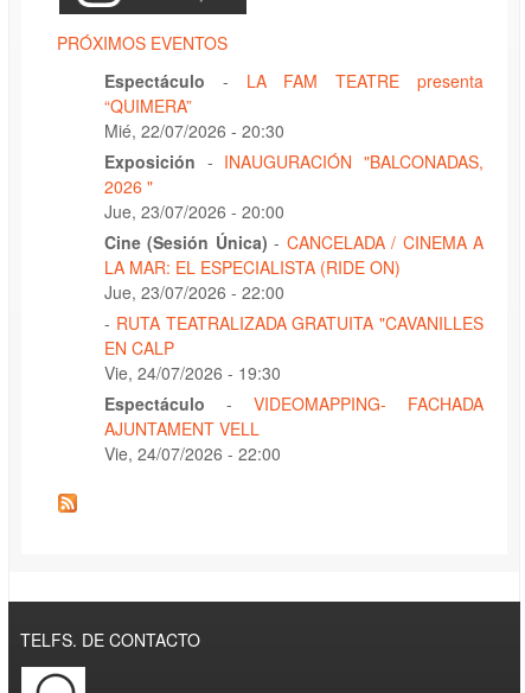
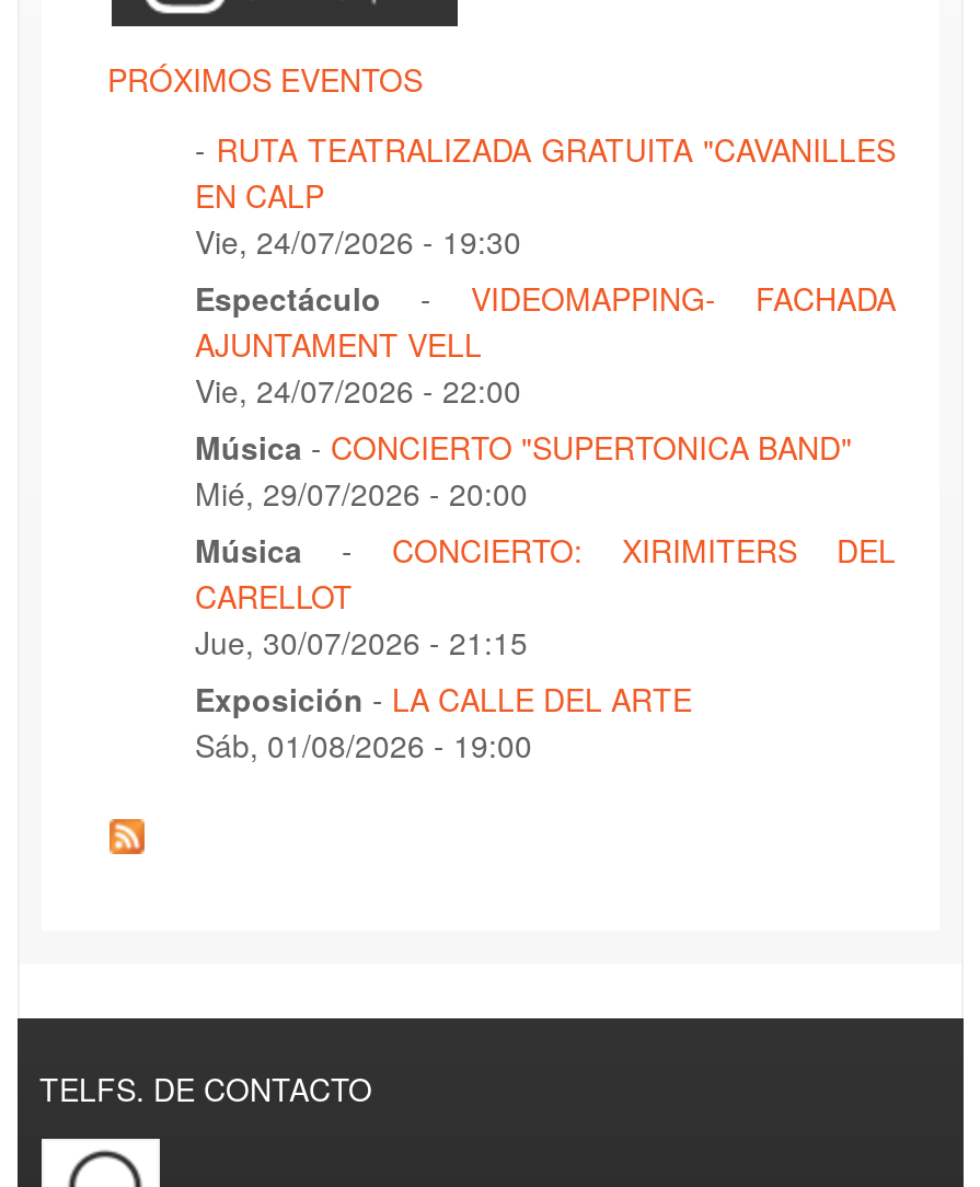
- Espectáculo
- - LA FAM TEATRE presenta
- “QUIMERA”
- Mié, 22/07/2026 - 20:30
- Exposición - INAUGURACIÓN "BALCONADAS,
- 2026 "
- Jue, 23/07/2026 - 20:00
- Cine (Sesión Única) - CANCELADA / CINEMA A
- LA MAR: EL ESPECIALISTA (RIDE ON)
- Jue, 23/07/2026 - 22:00

moved up: - RUTA TEATRALIZADA GRATUITA "CAVANILLES | EN CALP | Vie, 24/07/2026 - 19:30 | Espectáculo | - VIDEOMAPPING- FACHADA | AJUNTAMENT VELL | Vie, 24/07/2026 - 22:00

+ Música - CONCIERTO "SUPERTONICA BAND"
+ Mié, 29/07/2026 - 20:00
+ Música
+ - CONCIERTO: XIRIMITERS DEL
+ CARELLOT
+ Jue, 30/07/2026 - 21:15
+ Exposición - LA CALLE DEL ARTE
+ Sáb, 01/08/2026 - 19:00
